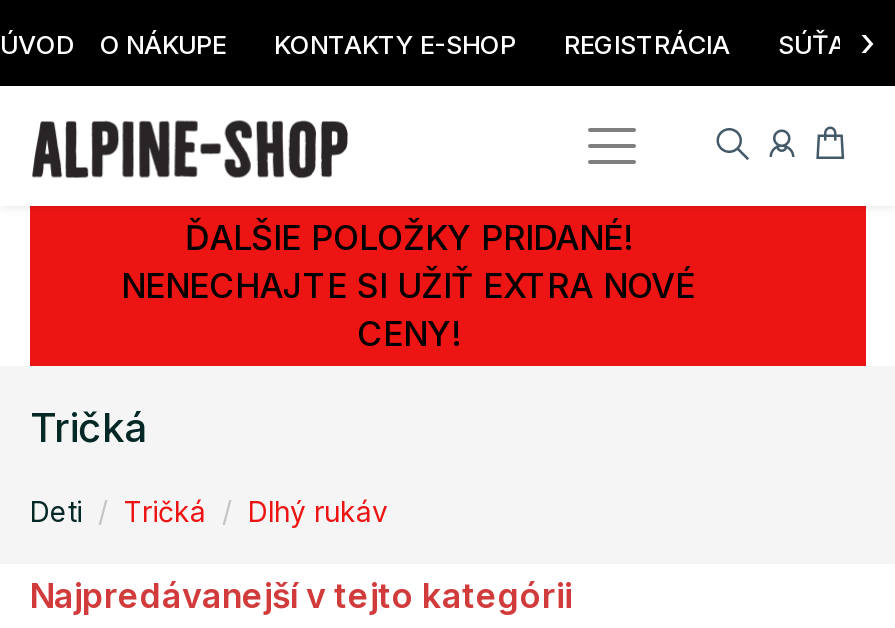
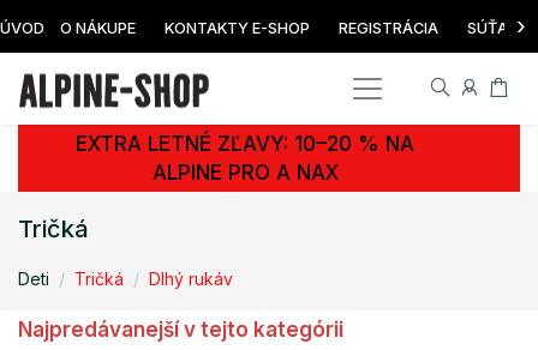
- ĎALŠIE POLOŽKY PRIDANÉ!
- NENECHAJTE SI UŽIŤ EXTRA NOVÉ
- CENY!
+ EXTRA LETNÉ ZĽAVY: 10–20 % NA
+ ALPINE PRO A NAX
